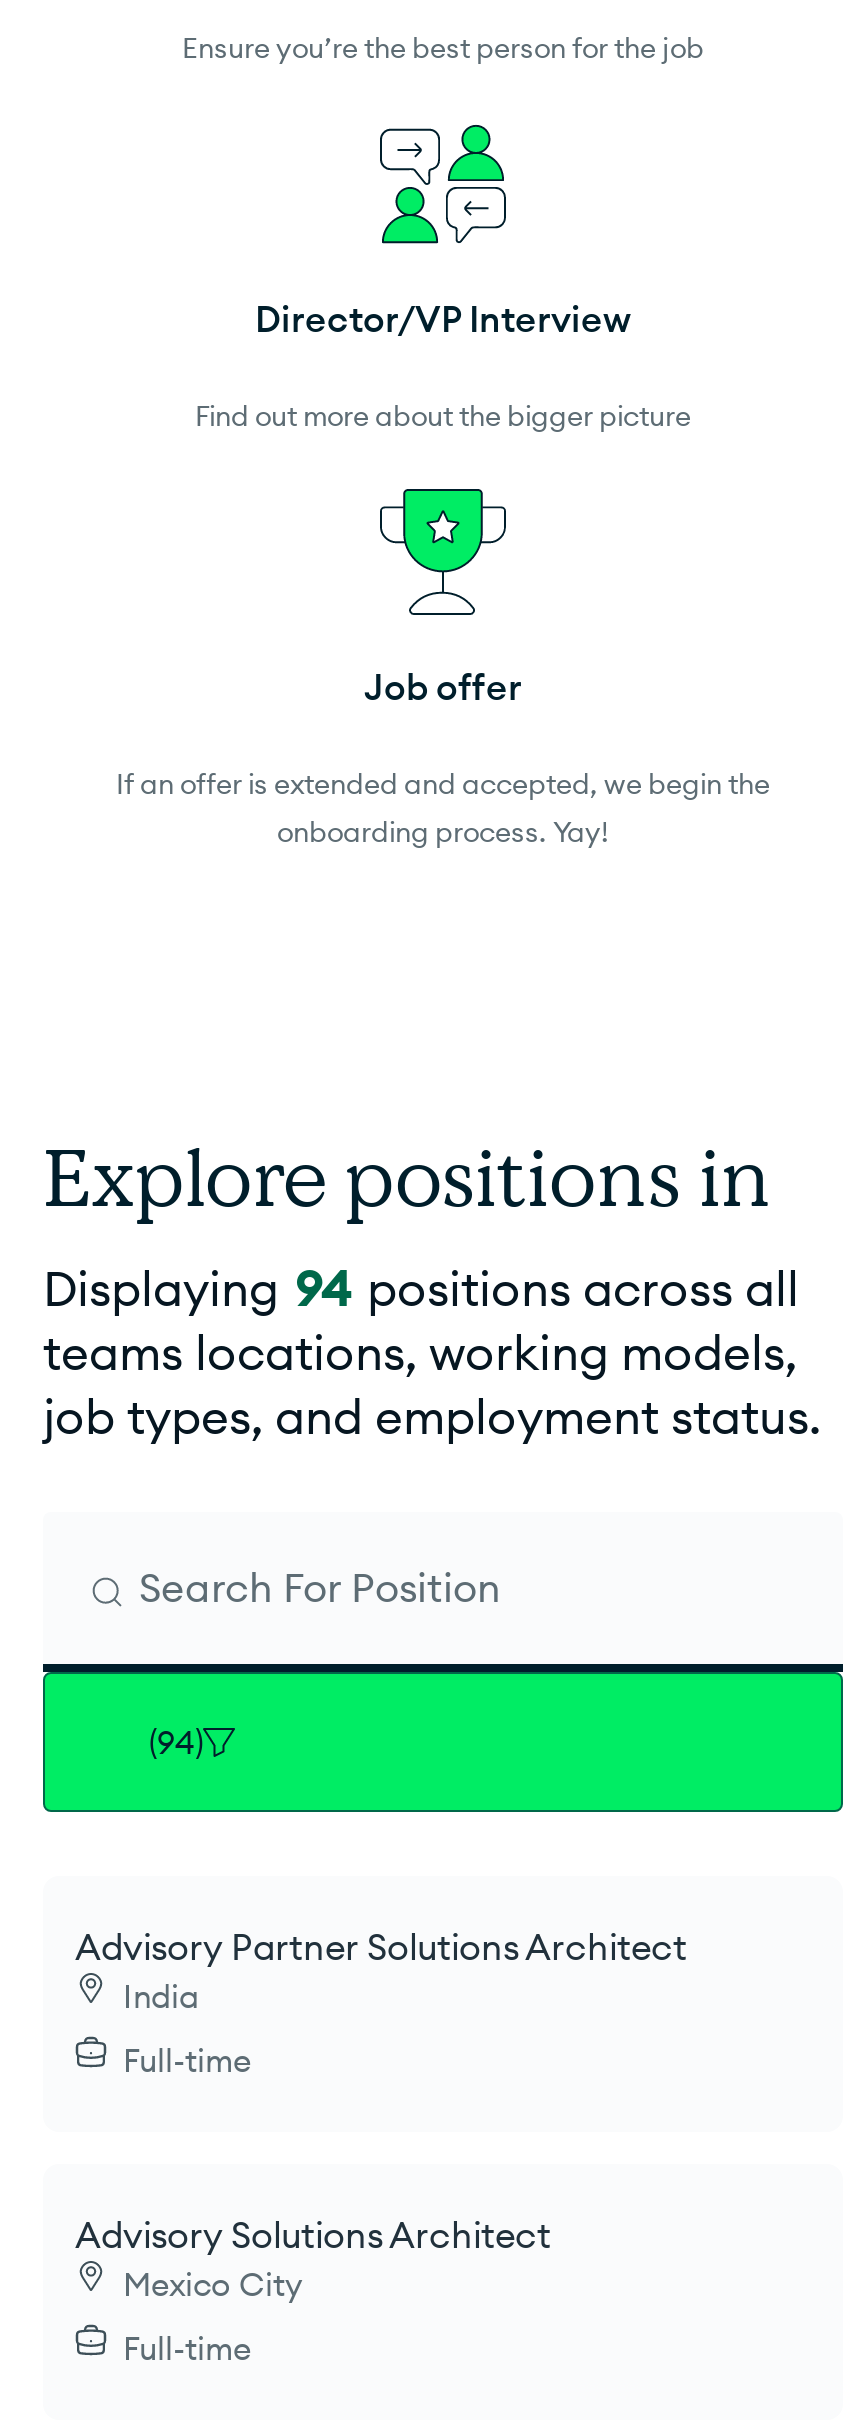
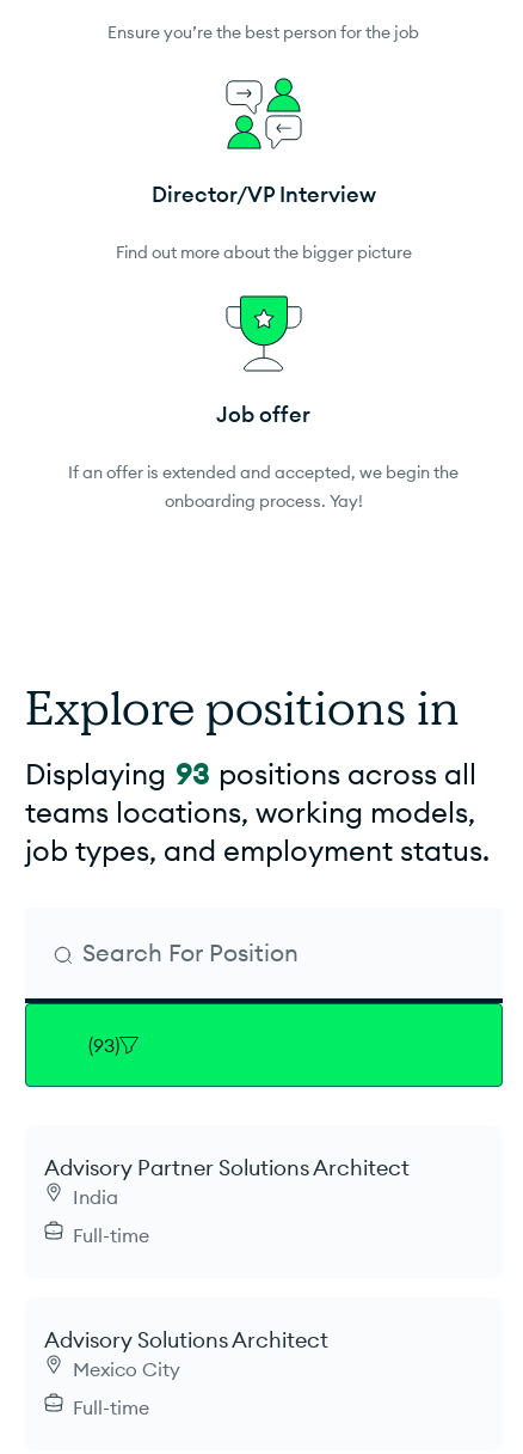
- Displaying 94 positions across all
+ Displaying 93 positions across all

- (94)
+ (93)
